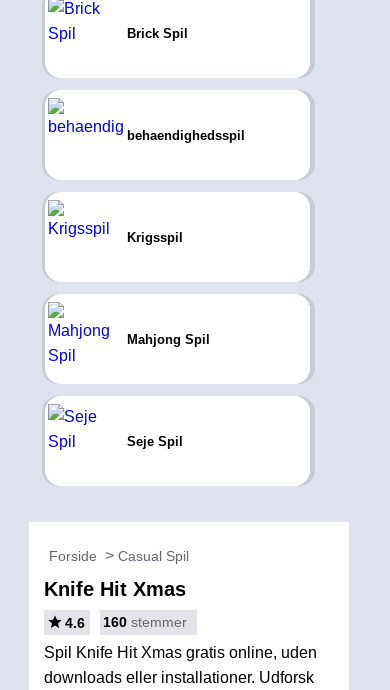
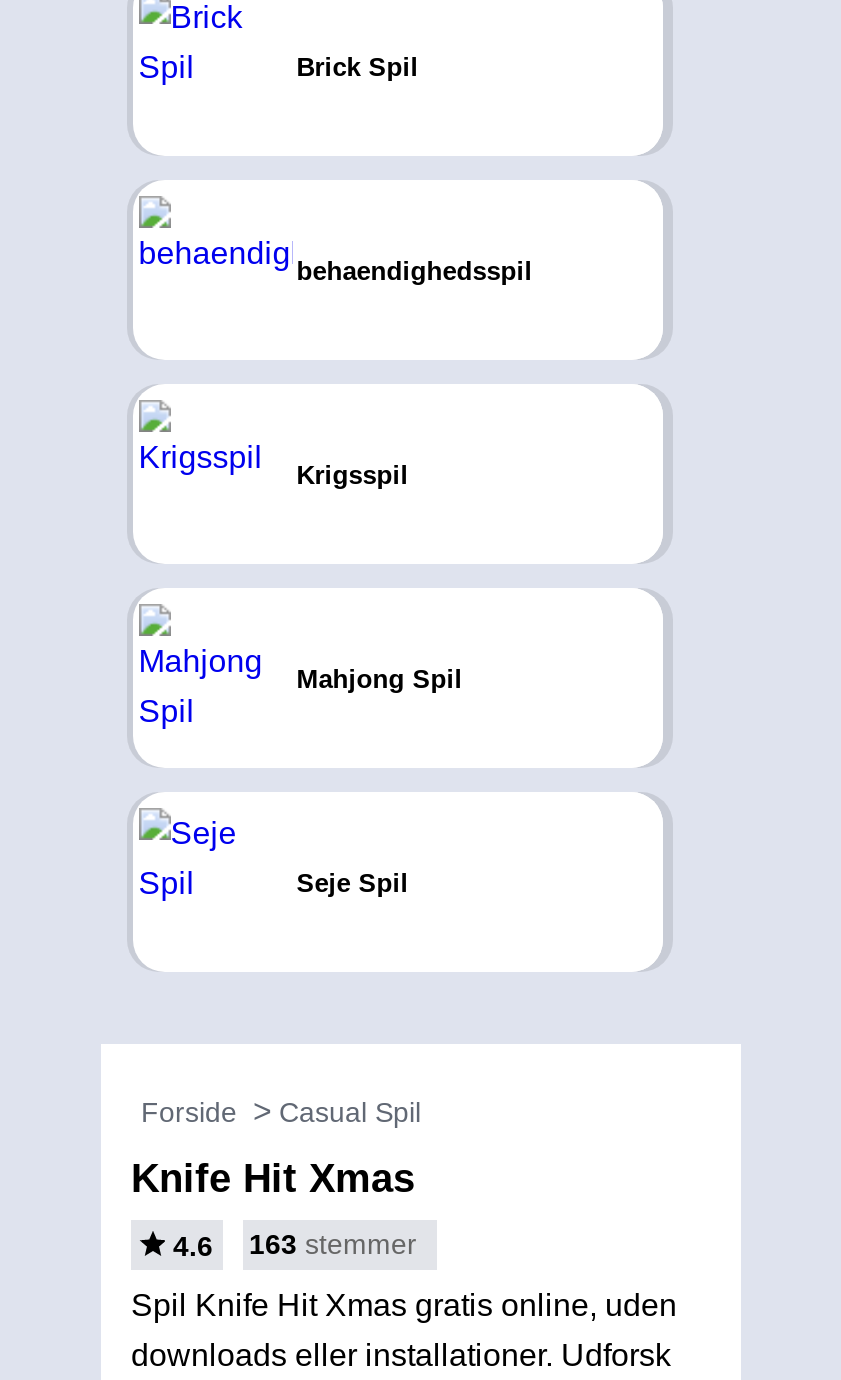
- 4.6 160 stemmer
+ 4.6 163 stemmer
